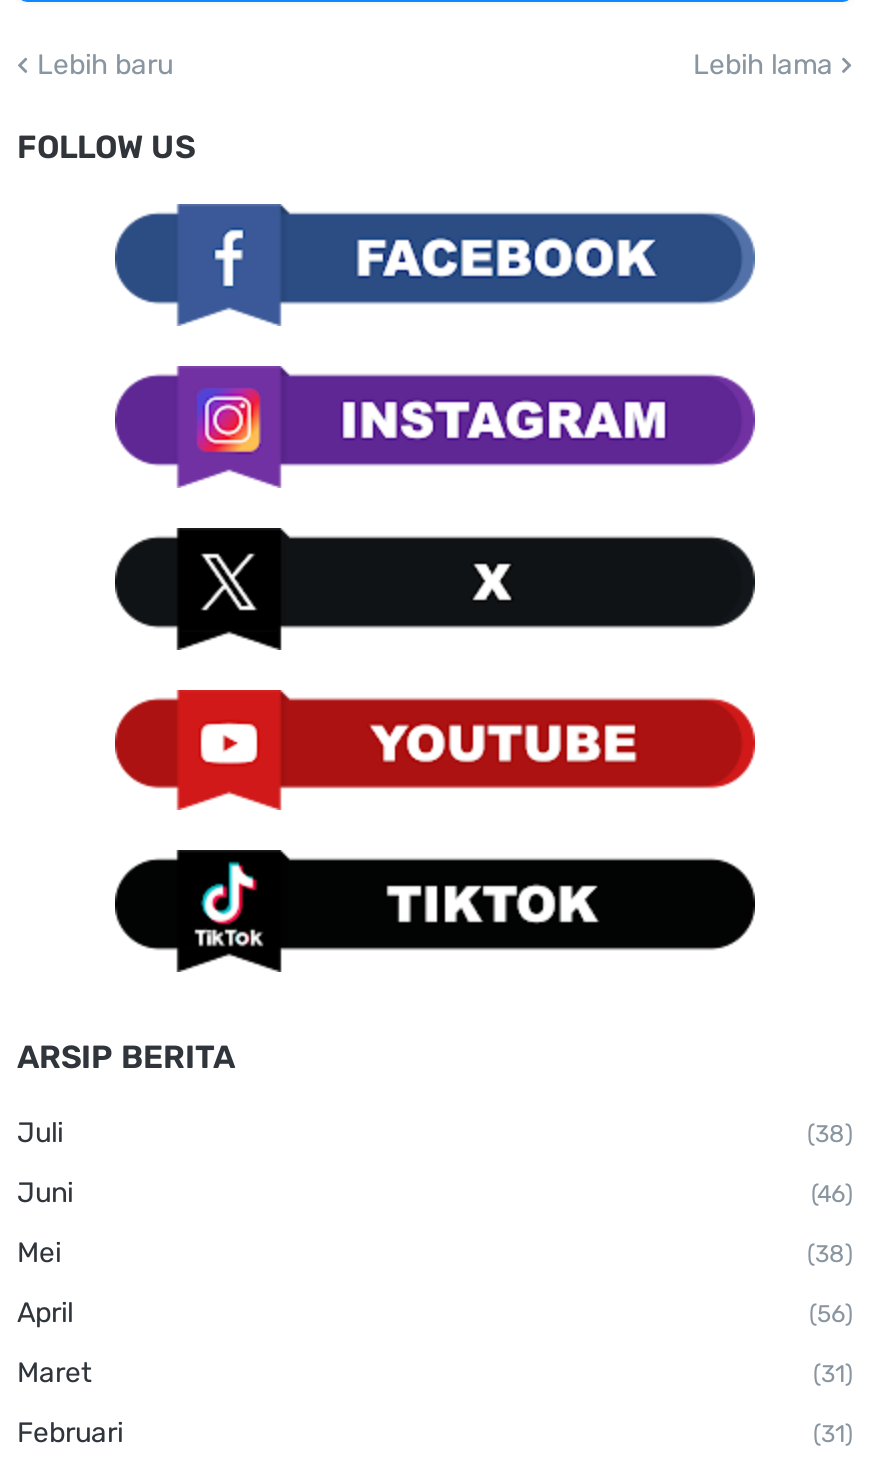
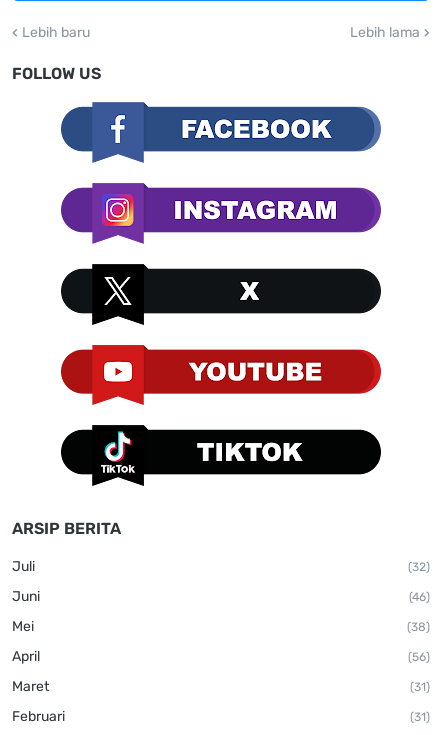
- (38)
+ (32)
